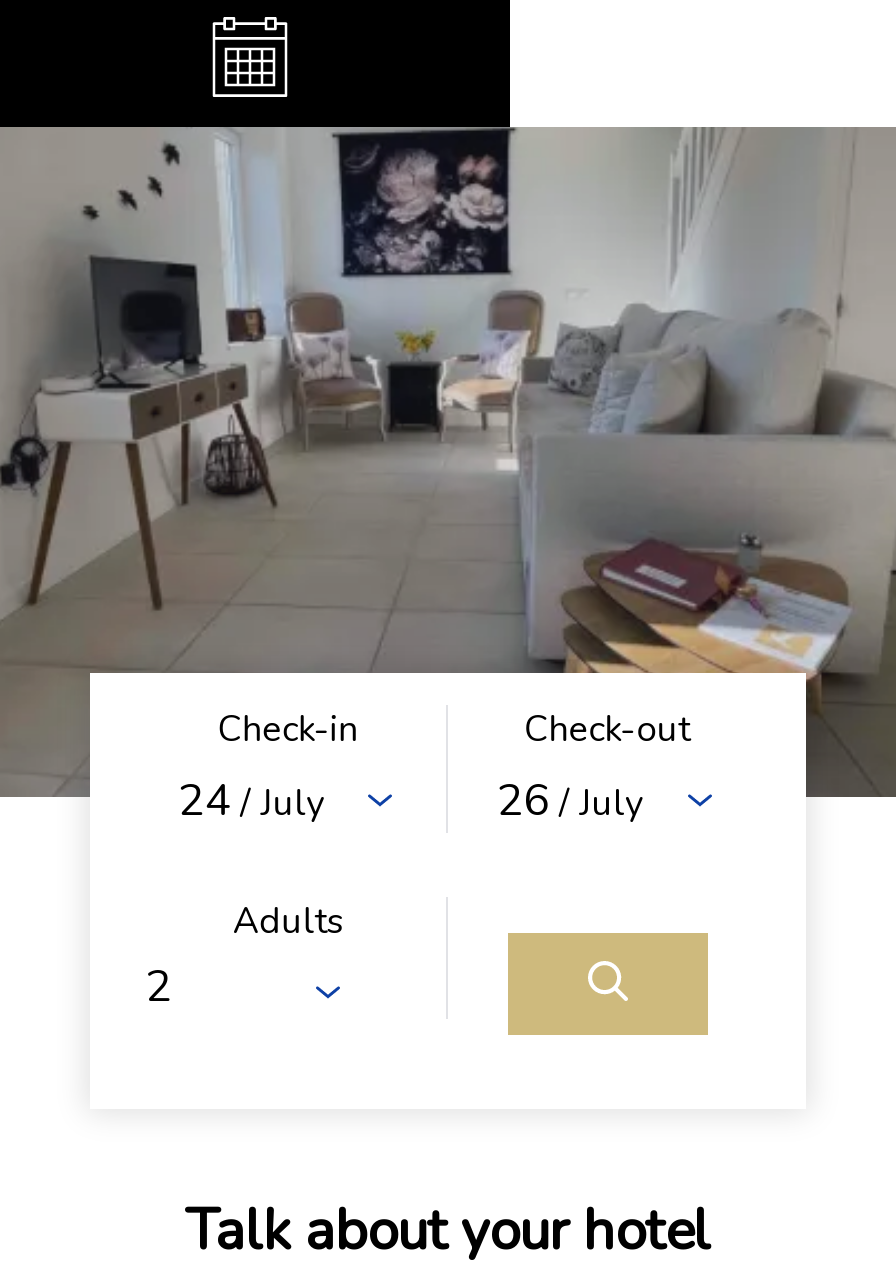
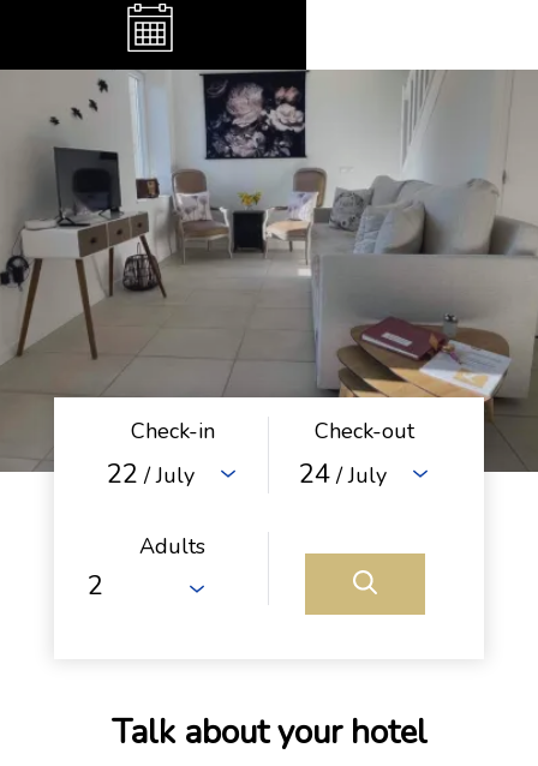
- 24 / July
+ 22 / July

- 26 / July
+ 24 / July
